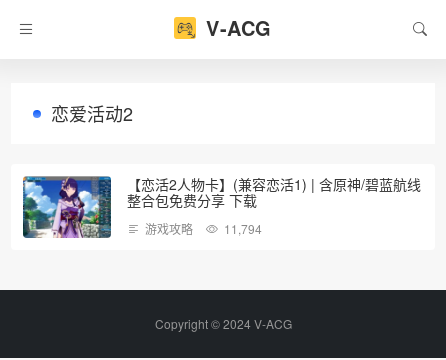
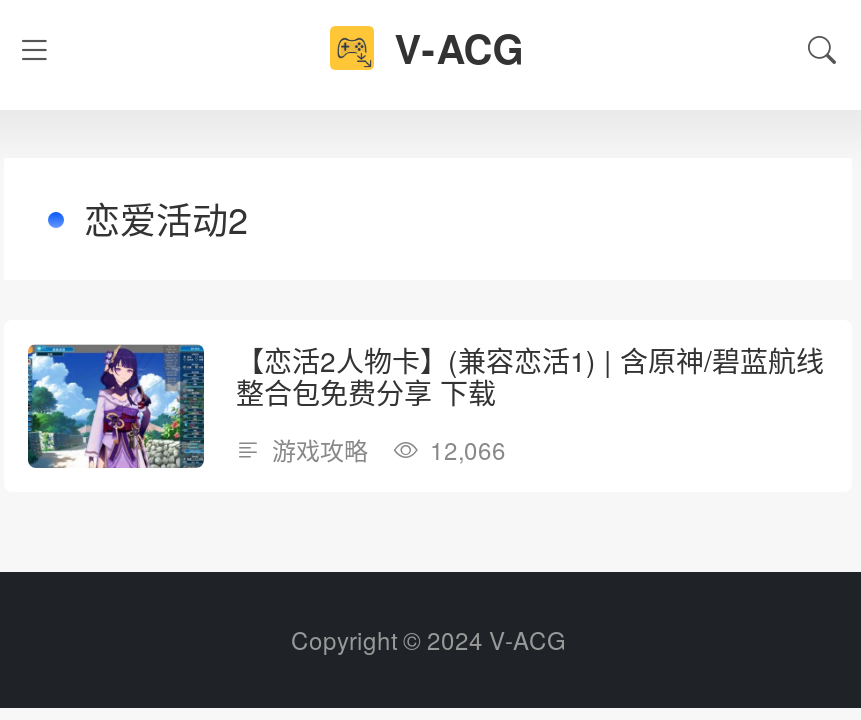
- 游戏攻略 11,794
+ 游戏攻略 12,066
